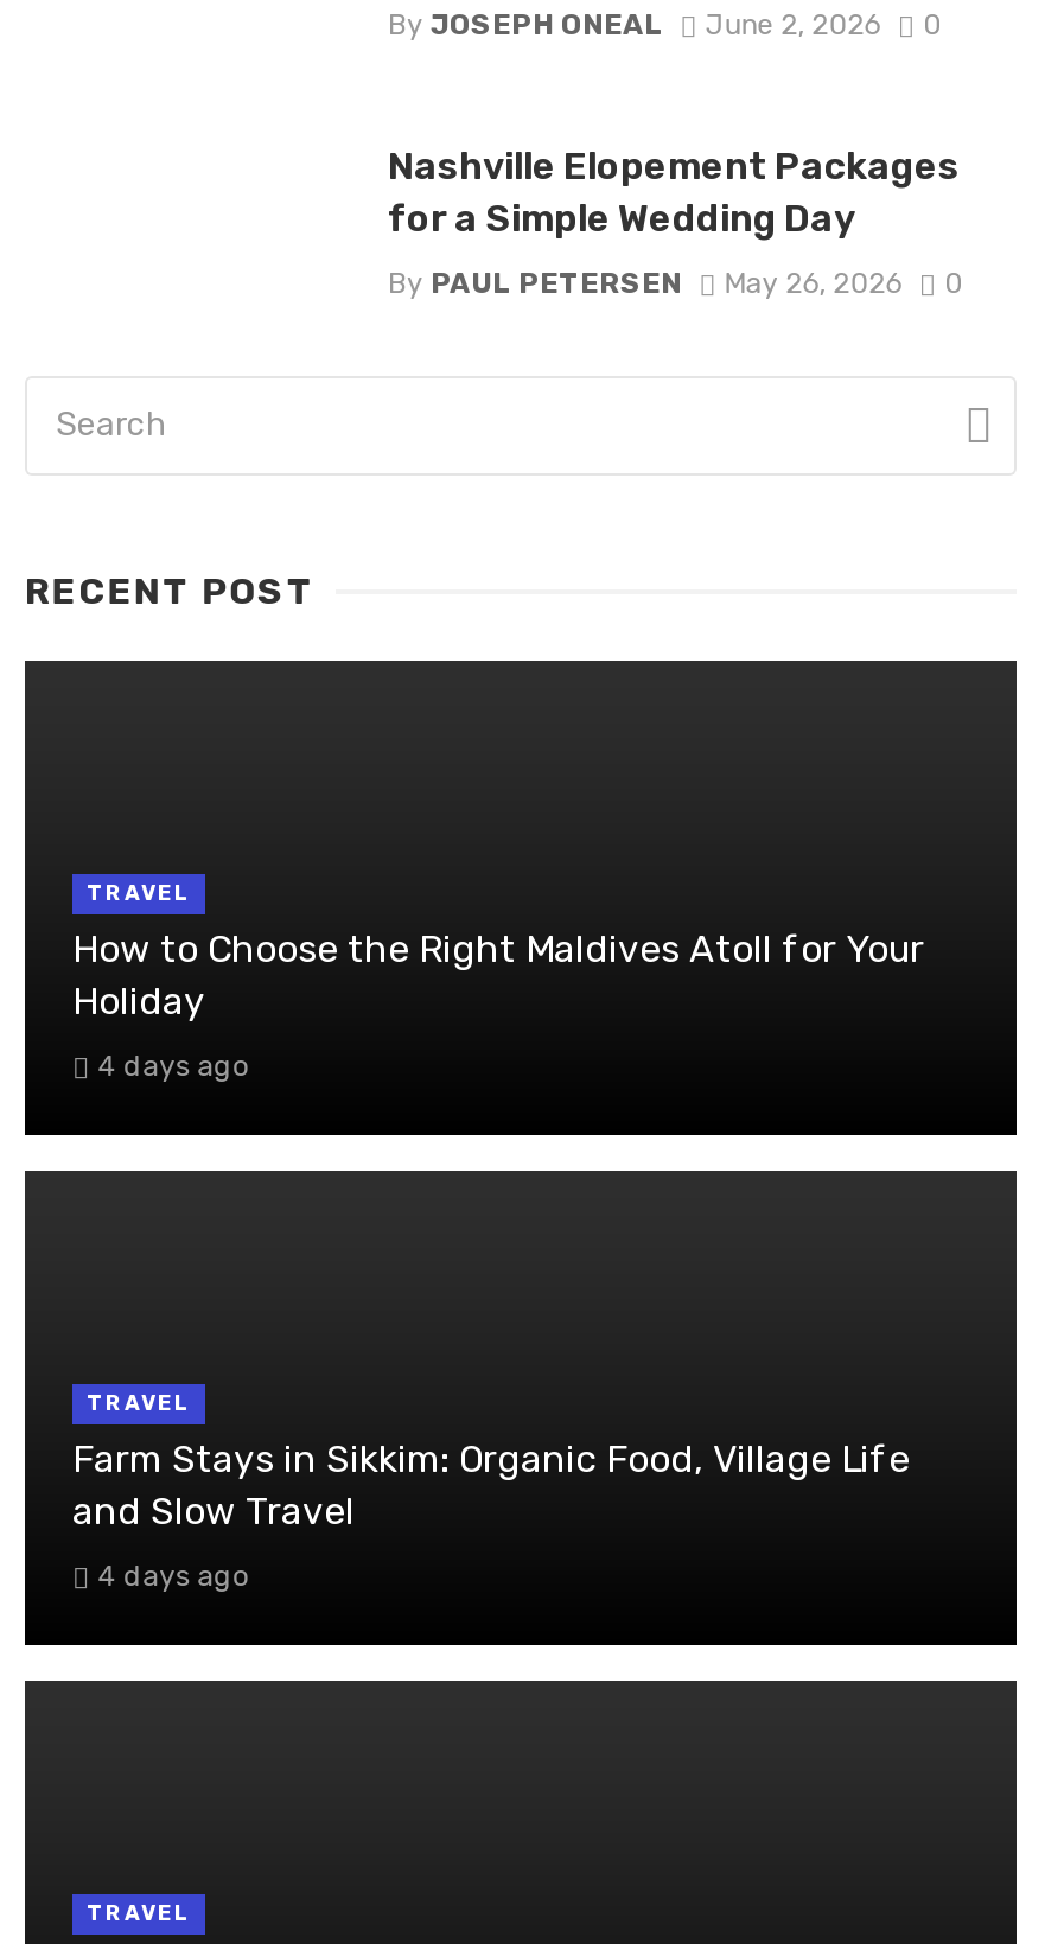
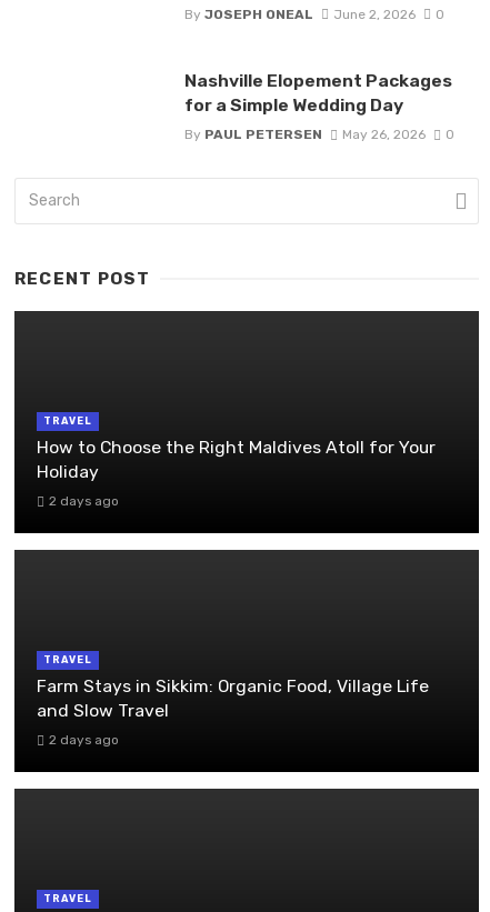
- 4 days ago
+ 2 days ago

- 4 days ago
+ 2 days ago
